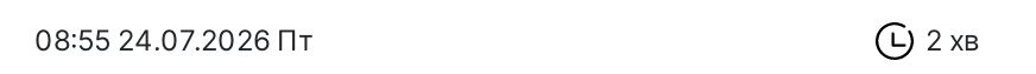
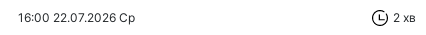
- 08:55 24.07.2026 Пт
+ 16:00 22.07.2026 Ср
